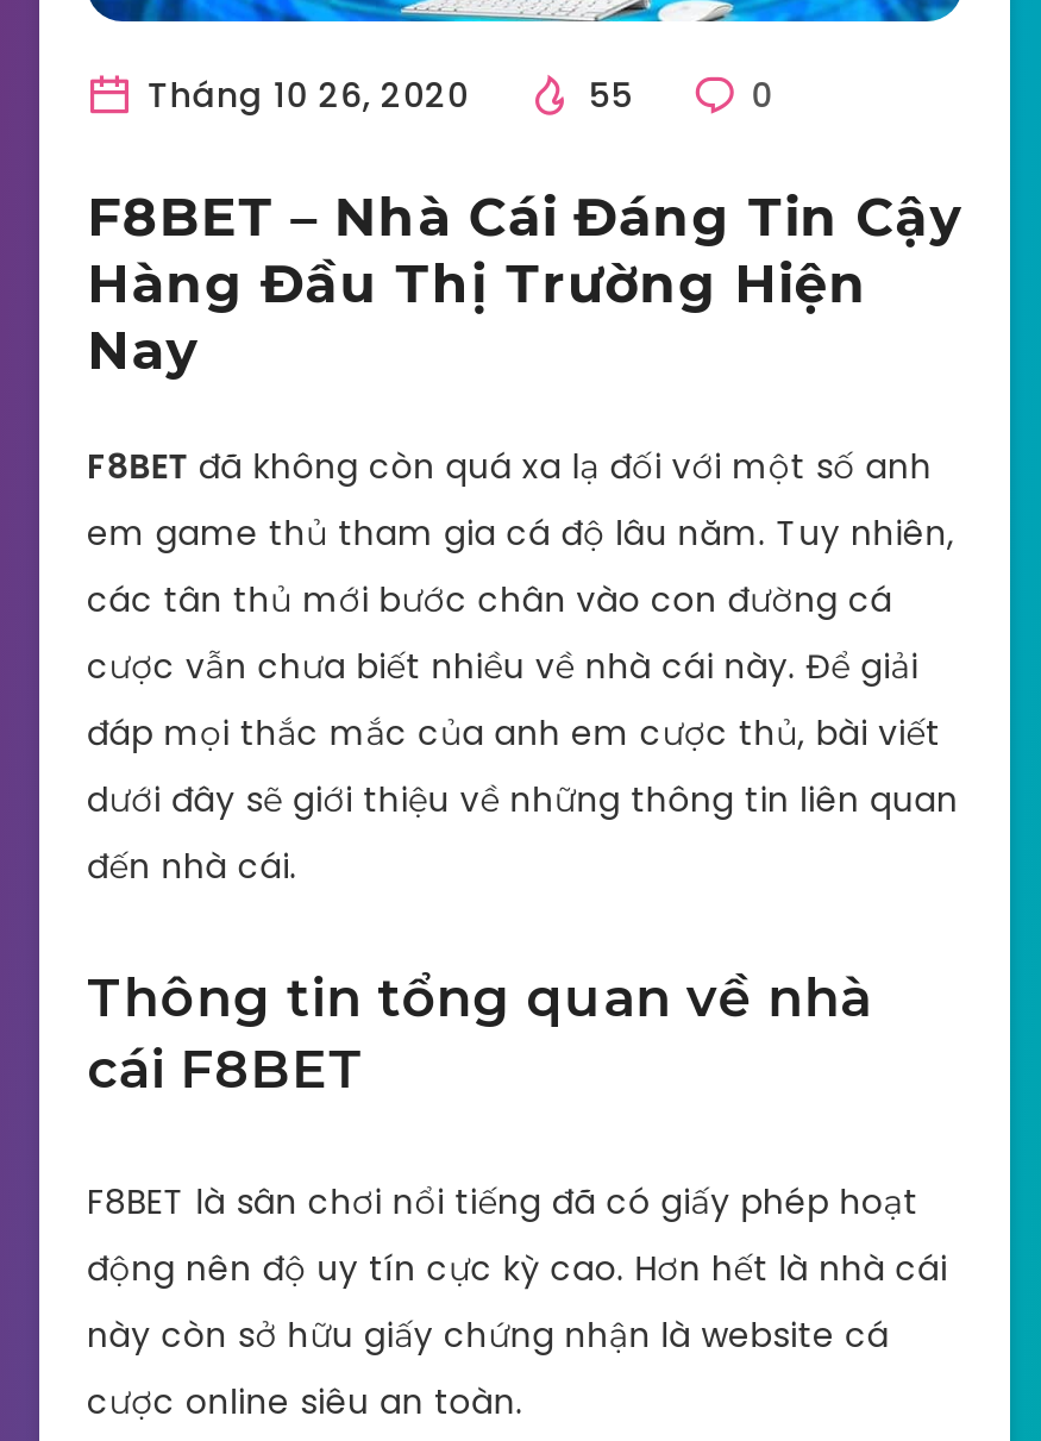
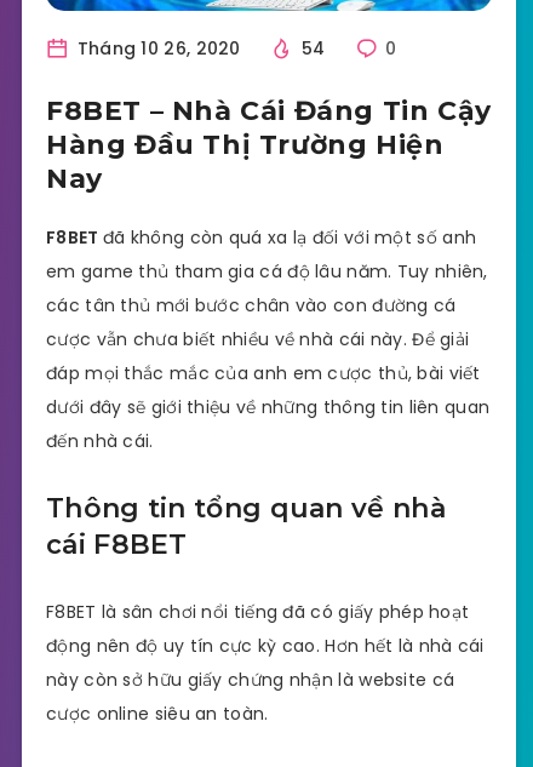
- 55
+ 54
